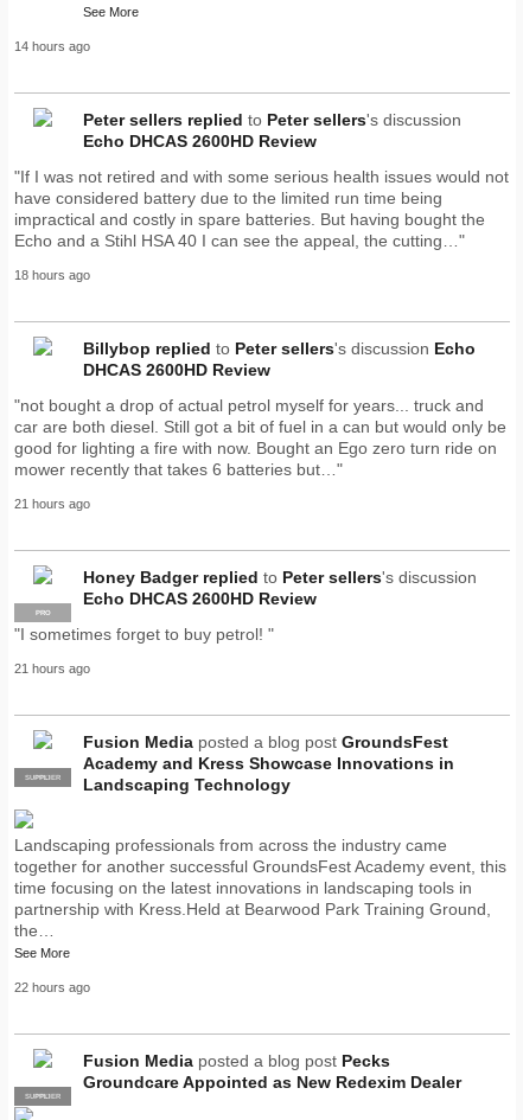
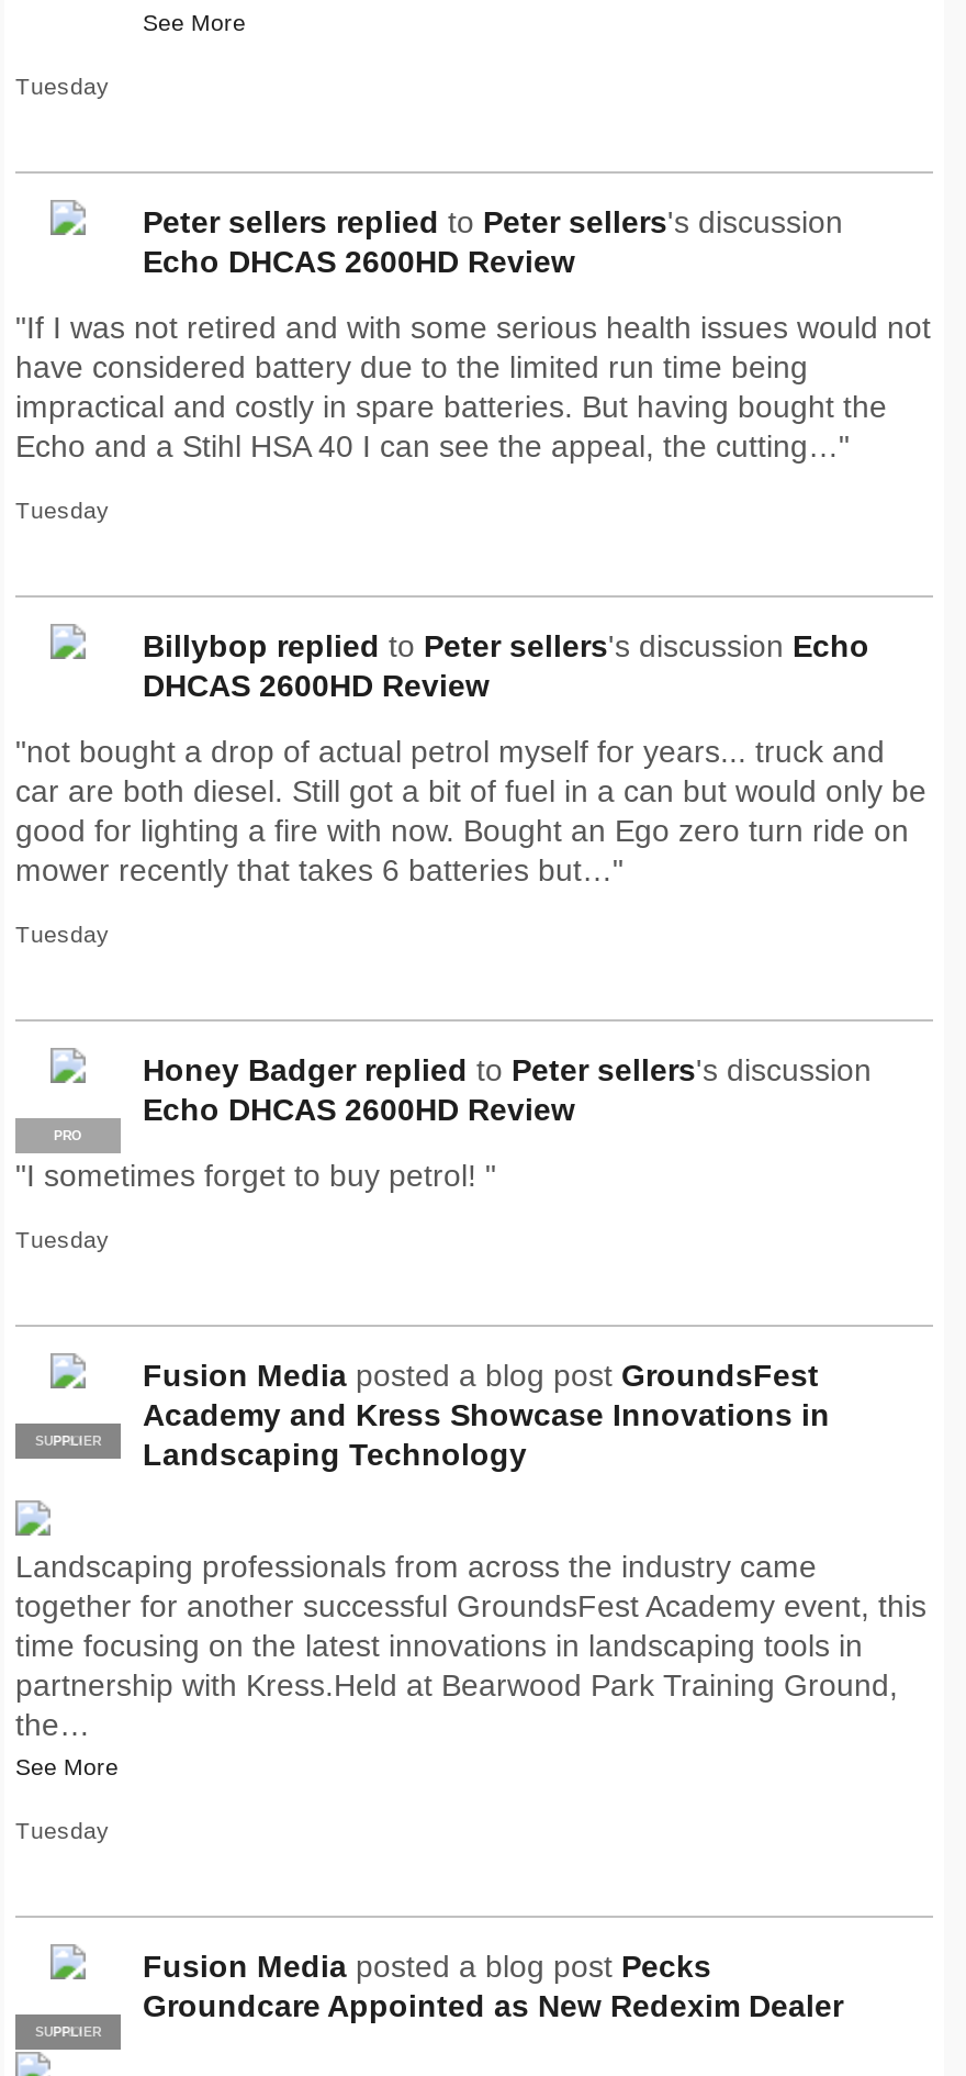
- 14 hours ago
+ Tuesday

- 18 hours ago
+ Tuesday

- 21 hours ago
+ Tuesday

- 21 hours ago
+ Tuesday

- 22 hours ago
+ Tuesday
